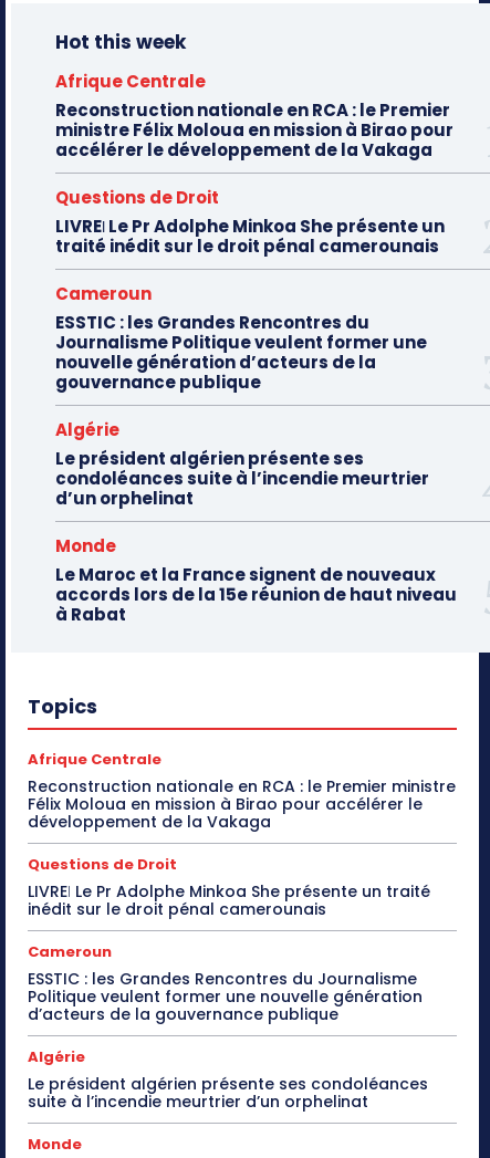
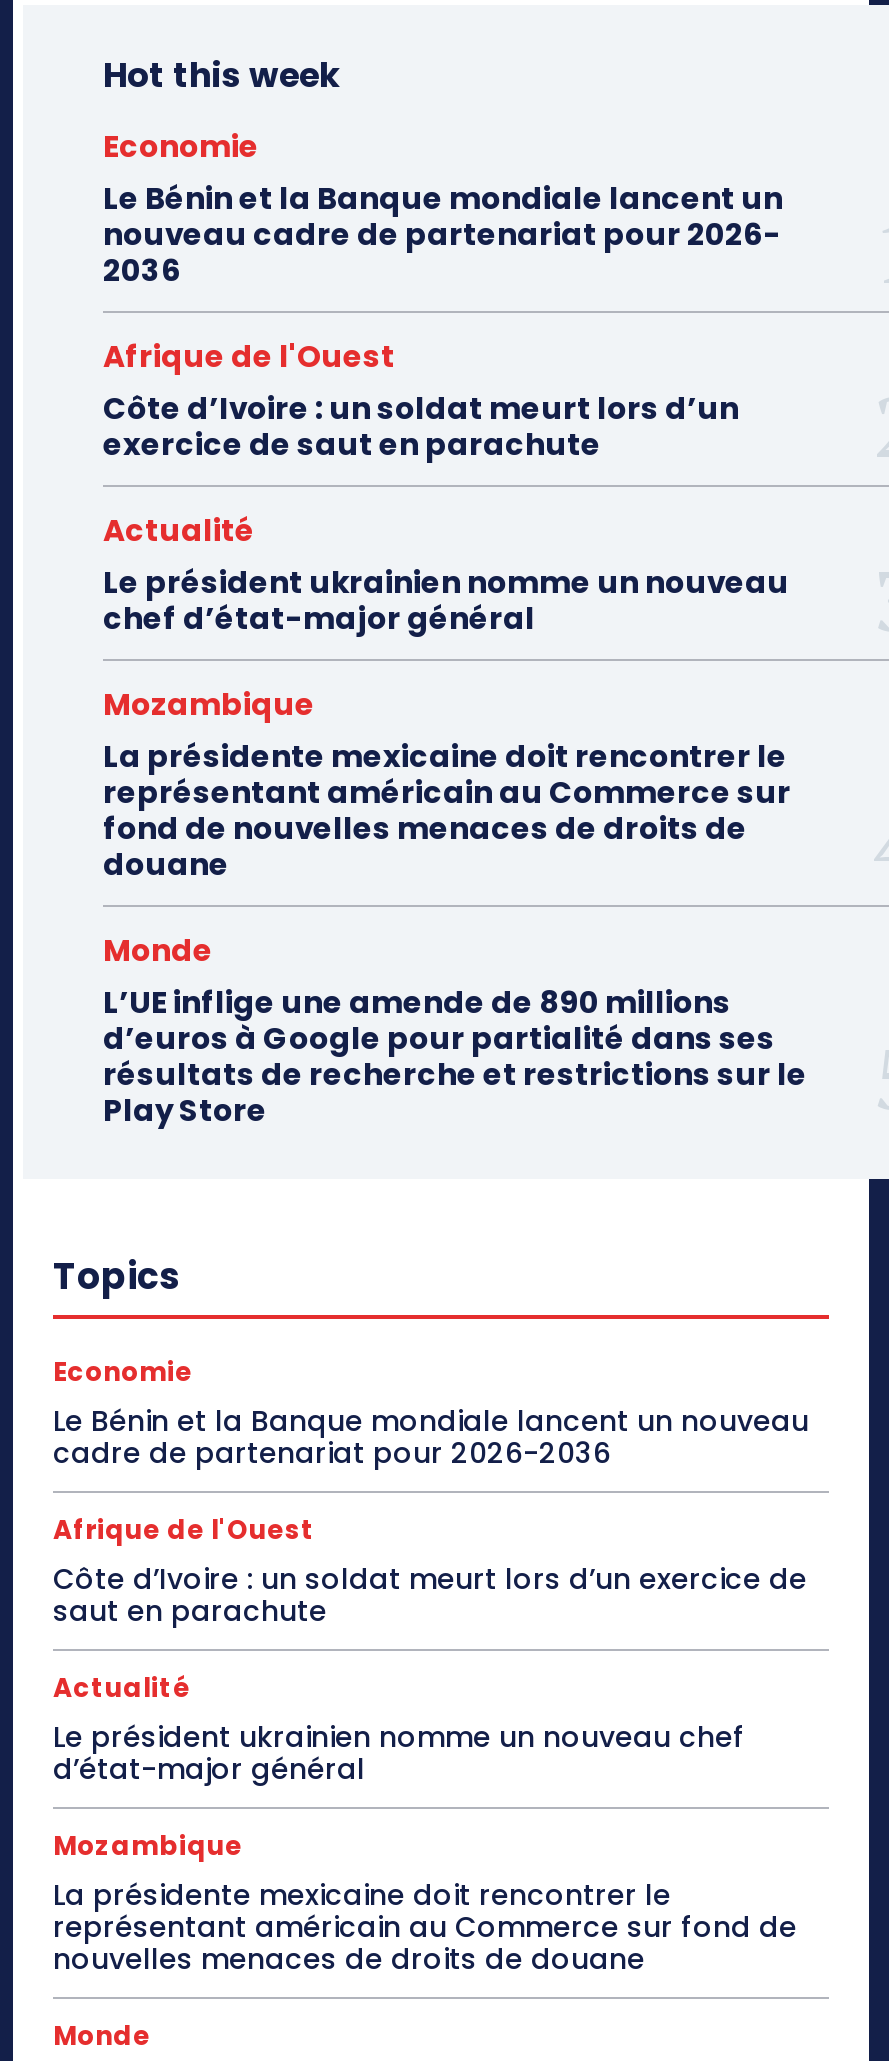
- Afrique Centrale
- Reconstruction nationale en RCA : le Premier
- ministre Félix Moloua en mission à Birao pour
- accélérer le développement de la Vakaga
+ Economie
+ Le Bénin et la Banque mondiale lancent un
+ nouveau cadre de partenariat pour 2026-
+ 2036

- Questions de Droit
- LIVREǀ Le Pr Adolphe Minkoa She présente un
- traité inédit sur le droit pénal camerounais
+ Afrique de l'Ouest
+ Côte d’Ivoire : un soldat meurt lors d’un
+ exercice de saut en parachute

- Cameroun
- ESSTIC : les Grandes Rencontres du
- Journalisme Politique veulent former une
- nouvelle génération d’acteurs de la
- gouvernance publique
+ Actualité
+ Le président ukrainien nomme un nouveau
+ chef d’état-major général

- Algérie
- Le président algérien présente ses
- condoléances suite à l’incendie meurtrier
- d’un orphelinat
+ Mozambique
+ La présidente mexicaine doit rencontrer le
+ représentant américain au Commerce sur
+ fond de nouvelles menaces de droits de
+ douane

- Le Maroc et la France signent de nouveaux
- accords lors de la 15e réunion de haut niveau
- à Rabat
+ L’UE inflige une amende de 890 millions
+ d’euros à Google pour partialité dans ses
+ résultats de recherche et restrictions sur le
+ Play Store

- Afrique Centrale
- Reconstruction nationale en RCA : le Premier ministre
- Félix Moloua en mission à Birao pour accélérer le
- développement de la Vakaga
+ Economie
+ Le Bénin et la Banque mondiale lancent un nouveau
+ cadre de partenariat pour 2026-2036

- Questions de Droit
- LIVREǀ Le Pr Adolphe Minkoa She présente un traité
- inédit sur le droit pénal camerounais
+ Afrique de l'Ouest
+ Côte d’Ivoire : un soldat meurt lors d’un exercice de
+ saut en parachute

- Cameroun
- ESSTIC : les Grandes Rencontres du Journalisme
- Politique veulent former une nouvelle génération
- d’acteurs de la gouvernance publique
+ Actualité
+ Le président ukrainien nomme un nouveau chef
+ d’état-major général

- Algérie
- Le président algérien présente ses condoléances
- suite à l’incendie meurtrier d’un orphelinat
+ Mozambique
+ La présidente mexicaine doit rencontrer le
+ représentant américain au Commerce sur fond de
+ nouvelles menaces de droits de douane
